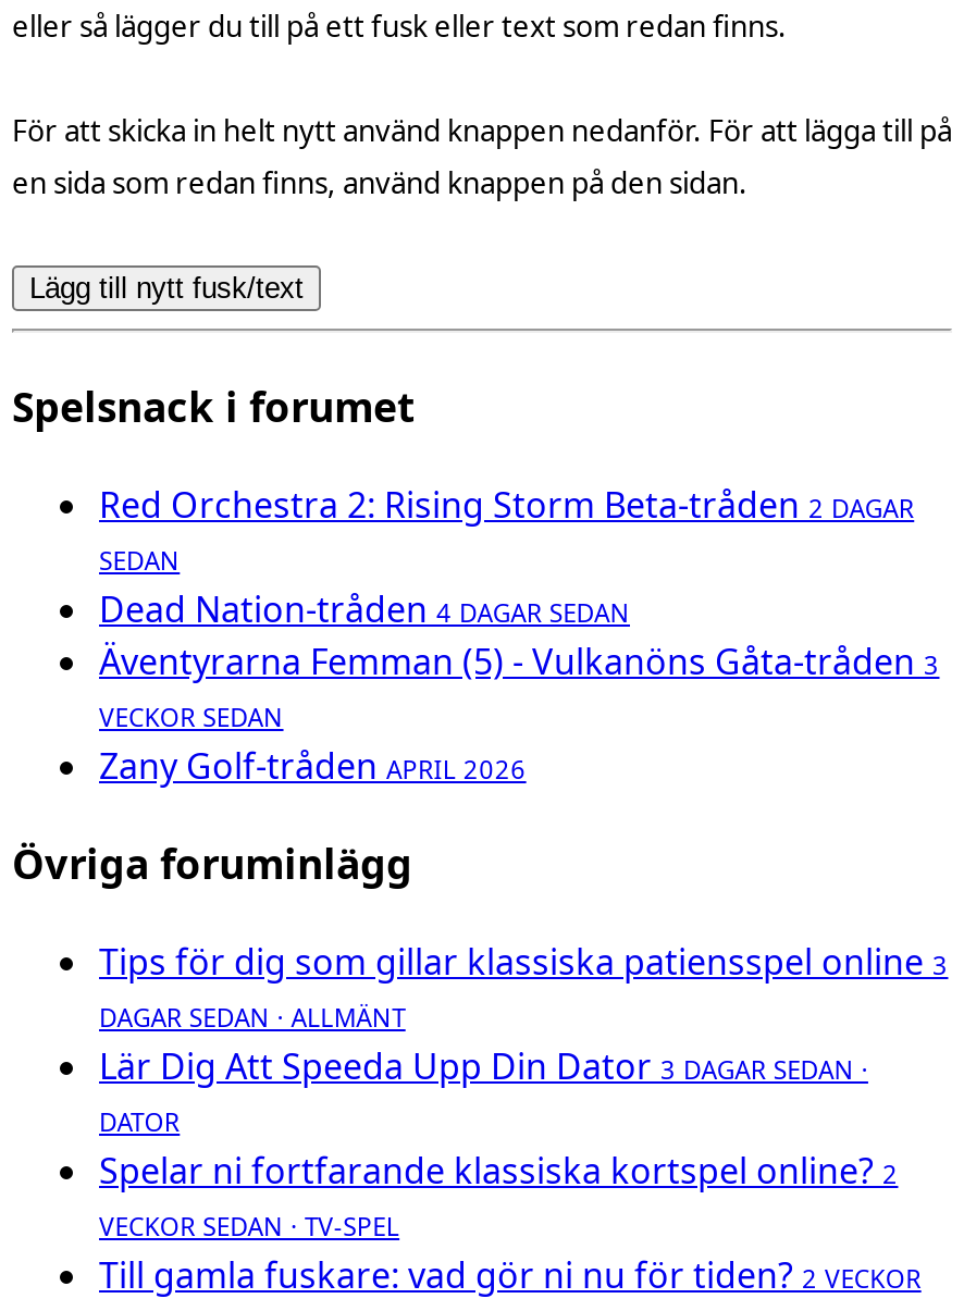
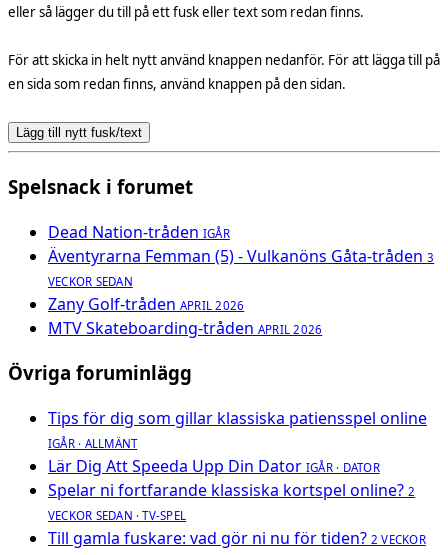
- Red Orchestra 2: Rising Storm Beta-tråden 2 DAGAR
- SEDAN
- Dead Nation-tråden 4 DAGAR SEDAN
+ Dead Nation-tråden IGÅR

+ MTV Skateboarding-tråden APRIL 2026

- Tips för dig som gillar klassiska patiensspel online 3
- DAGAR SEDAN · ALLMÄNT
- Lär Dig Att Speeda Upp Din Dator 3 DAGAR SEDAN ·
- DATOR
+ Tips för dig som gillar klassiska patiensspel online
+ IGÅR · ALLMÄNT
+ Lär Dig Att Speeda Upp Din Dator IGÅR · DATOR
